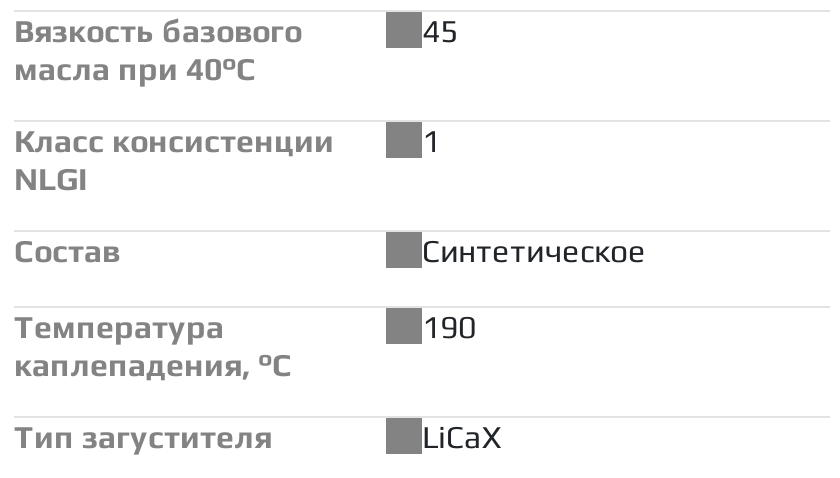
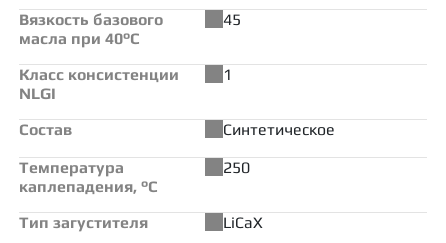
- 190
+ 250
